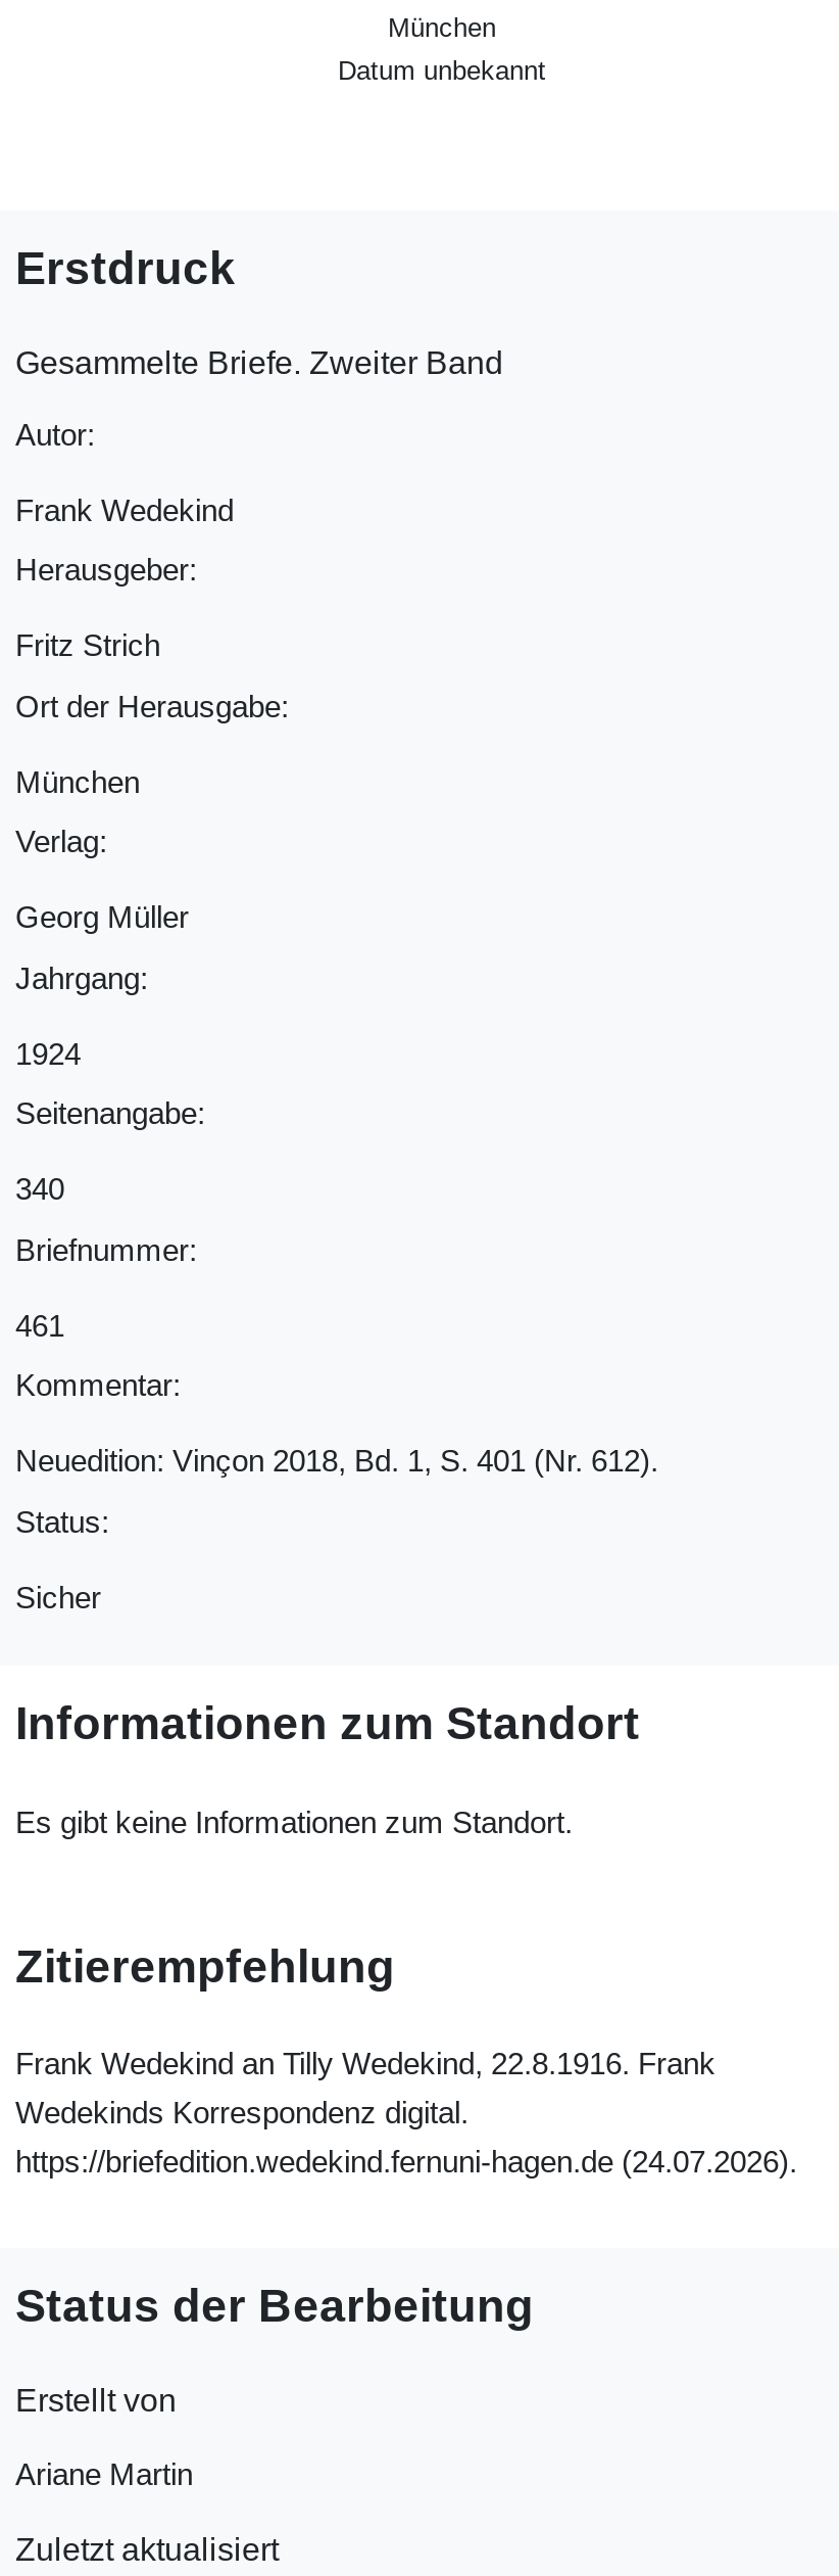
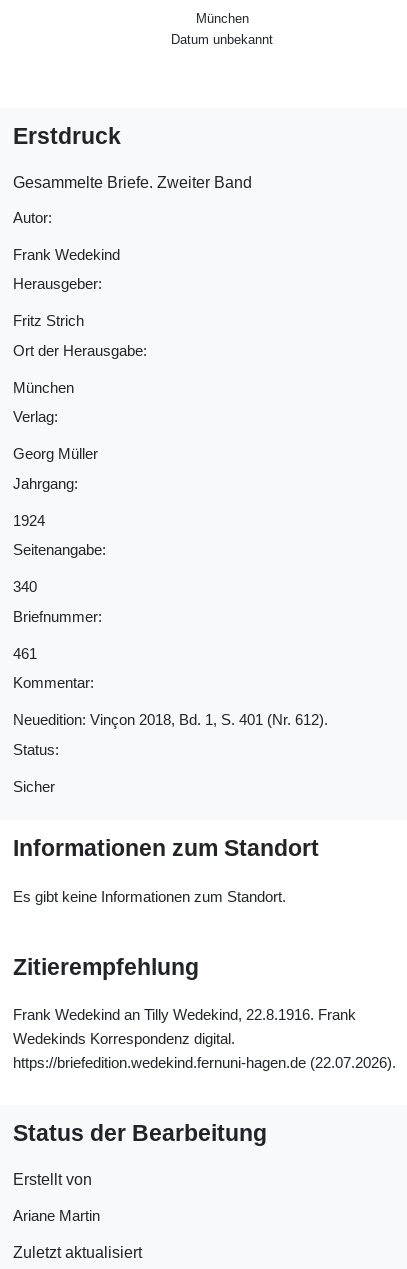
- https://briefedition.wedekind.fernuni-hagen.de (24.07.2026).
+ https://briefedition.wedekind.fernuni-hagen.de (22.07.2026).
